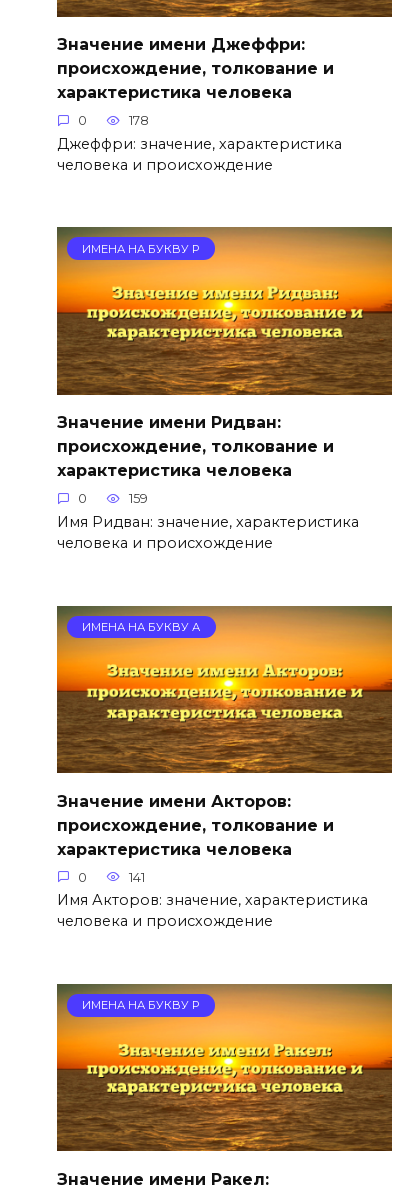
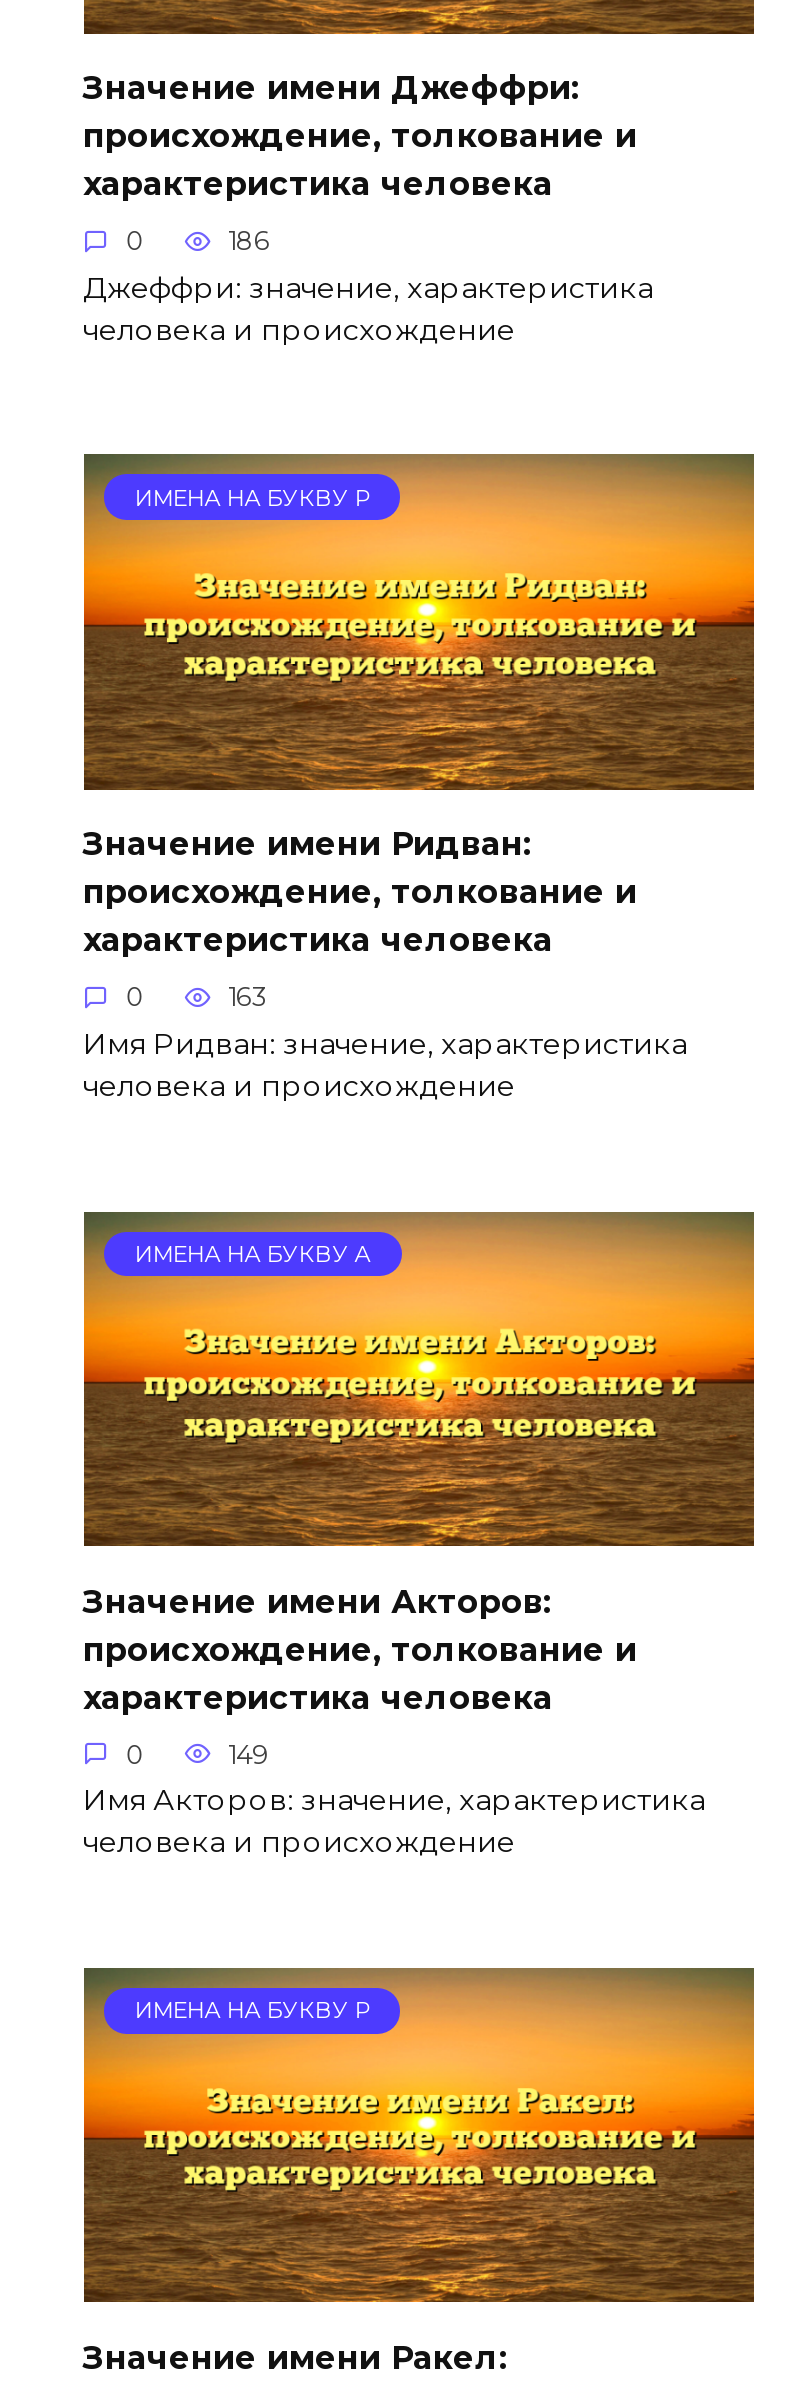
- 178
+ 186

- 159
+ 163

- 141
+ 149
